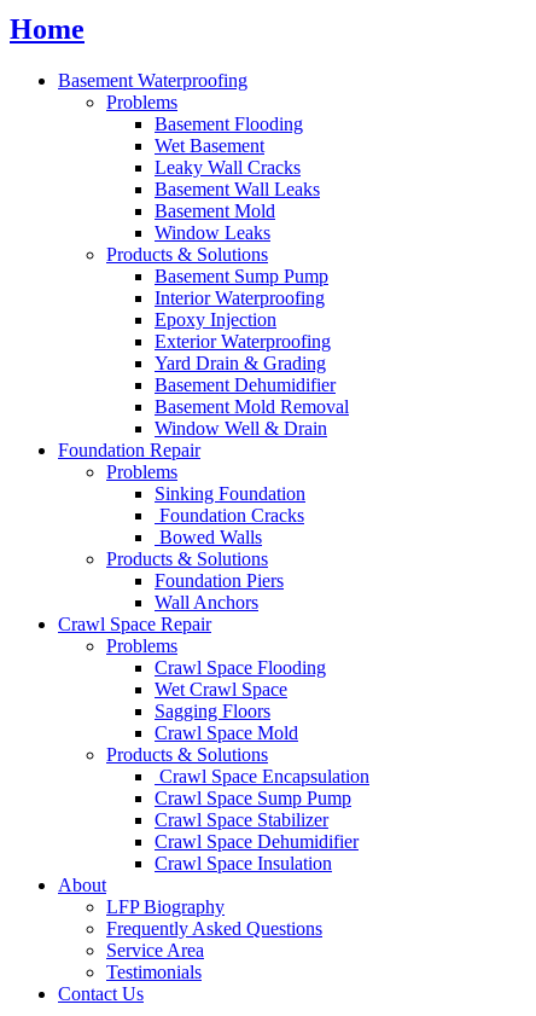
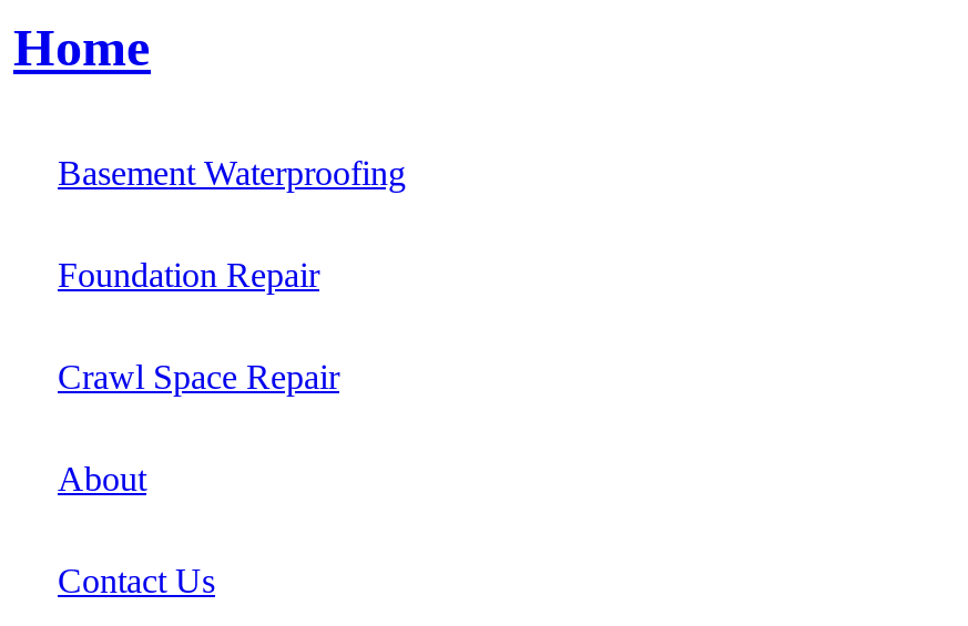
- Problems
- Basement Flooding
- Wet Basement
- Leaky Wall Cracks
- Basement Wall Leaks
- Basement Mold
- Window Leaks
- Products & Solutions
- Basement Sump Pump
- Interior Waterproofing
- Epoxy Injection
- Exterior Waterproofing
- Yard Drain & Grading
- Basement Dehumidifier
- Basement Mold Removal
- Window Well & Drain

- Problems
- Sinking Foundation
- Foundation Cracks
- Bowed Walls
- Products & Solutions
- Foundation Piers
- Wall Anchors

- Problems
- Crawl Space Flooding
- Wet Crawl Space
- Sagging Floors
- Crawl Space Mold
- Products & Solutions
- Crawl Space Encapsulation
- Crawl Space Sump Pump
- Crawl Space Stabilizer
- Crawl Space Dehumidifier
- Crawl Space Insulation

- LFP Biography
- Frequently Asked Questions
- Service Area
- Testimonials
